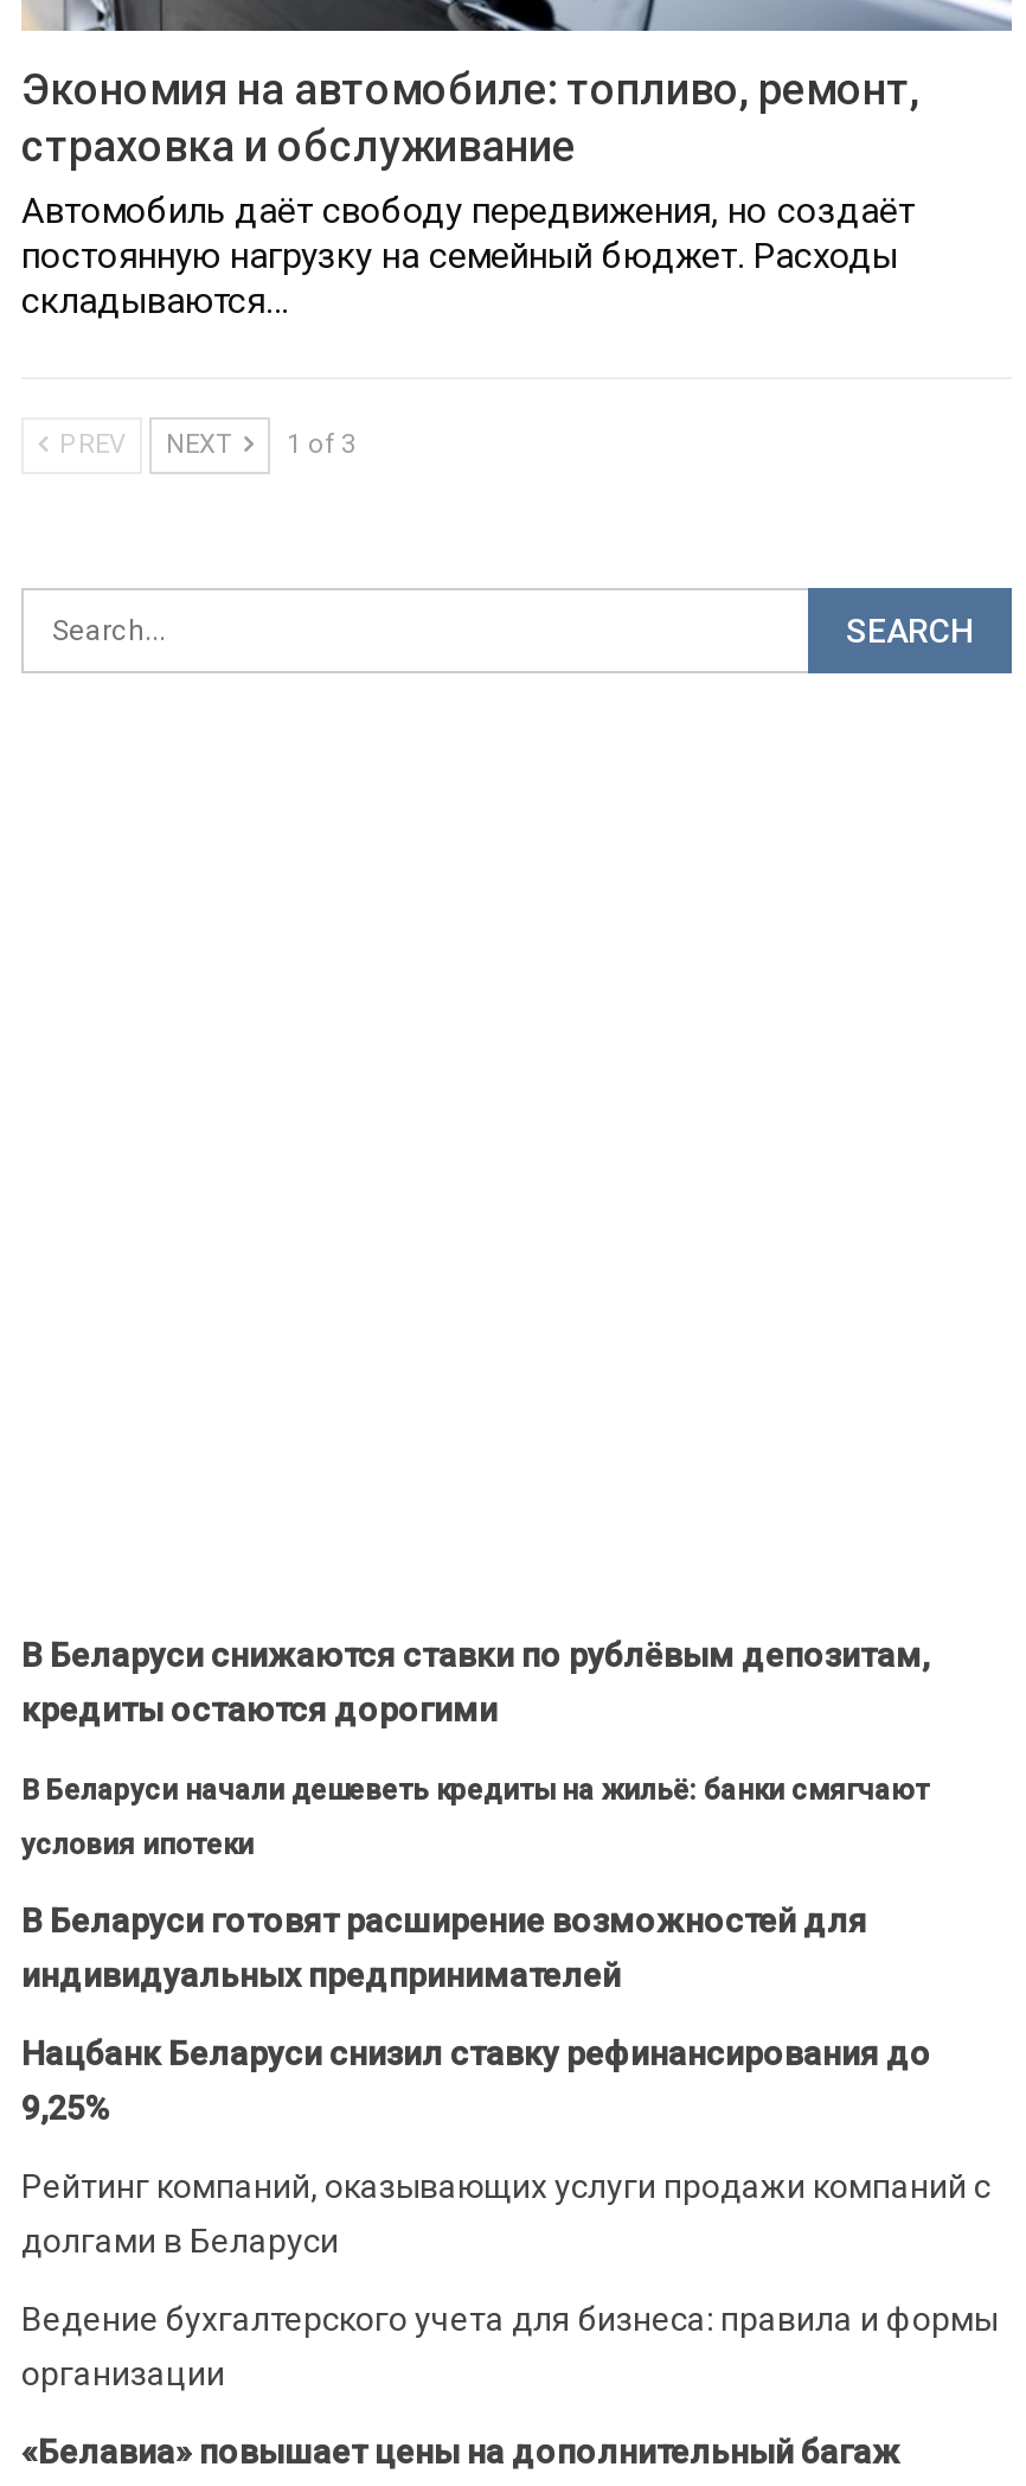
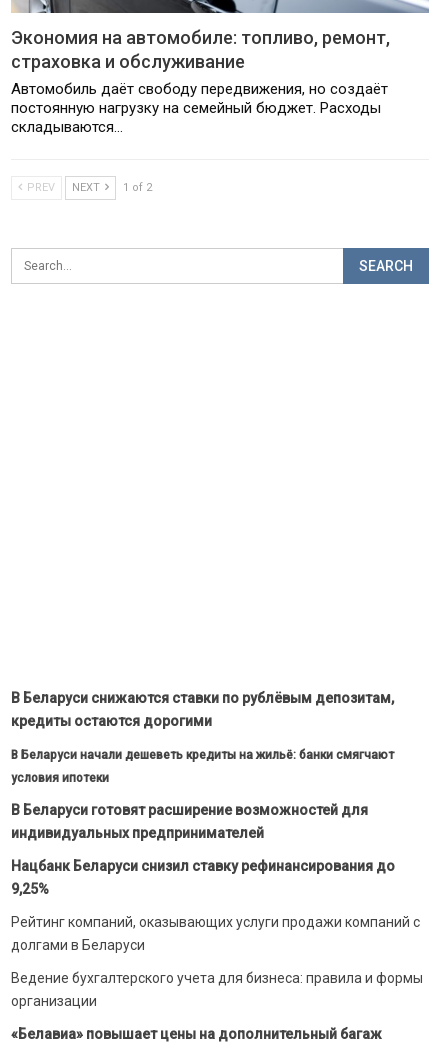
- PREV NEXT 1 of 3
+ PREV NEXT 1 of 2
